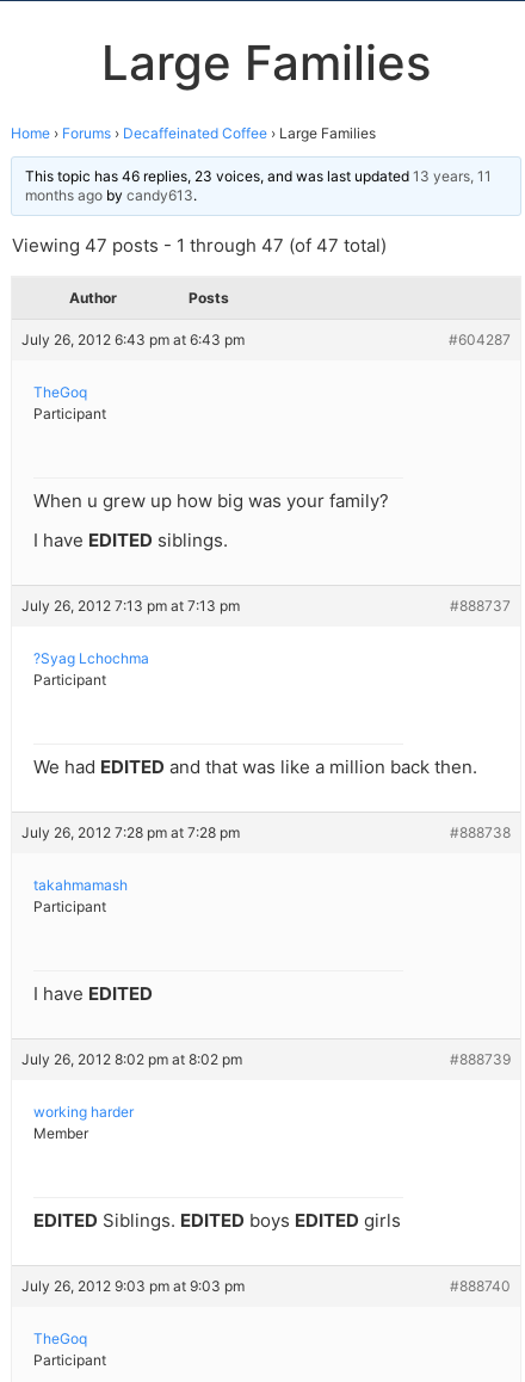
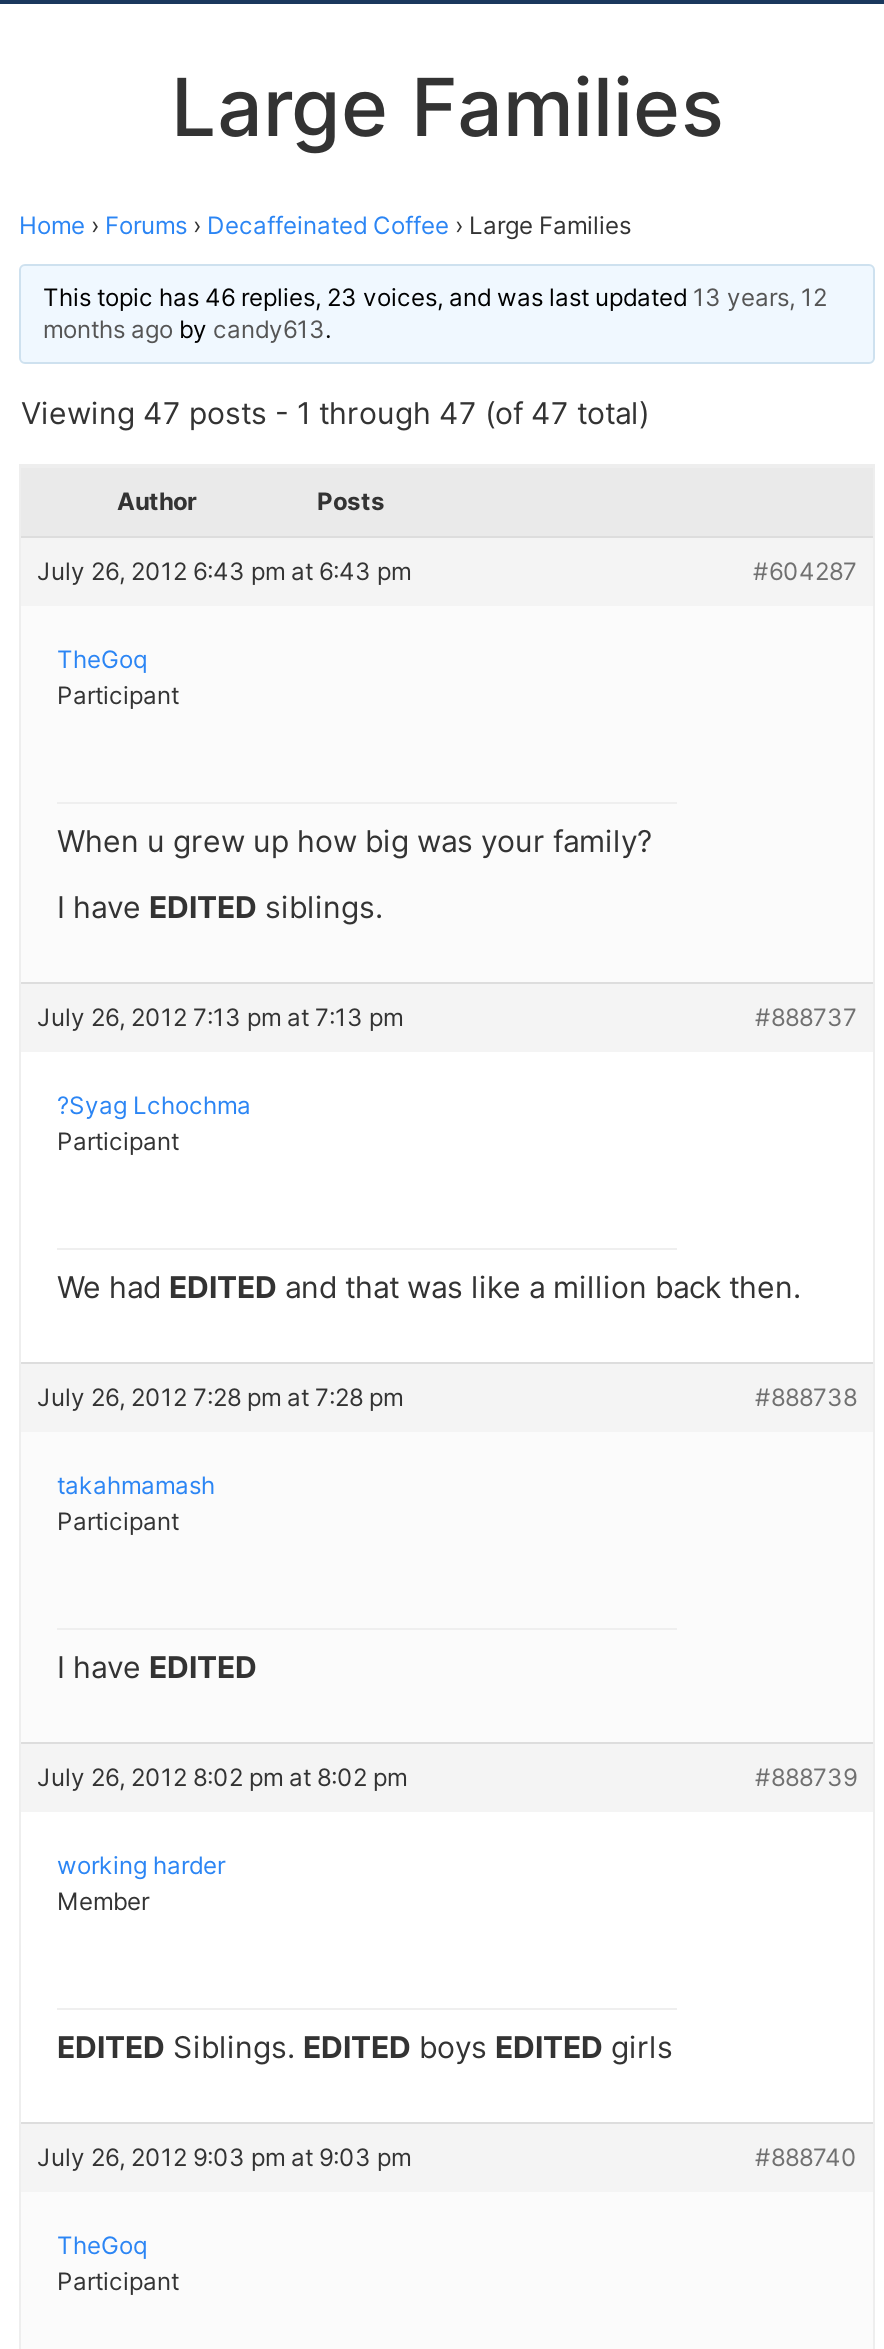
- This topic has 46 replies, 23 voices, and was last updated 13 years, 11
+ This topic has 46 replies, 23 voices, and was last updated 13 years, 12
